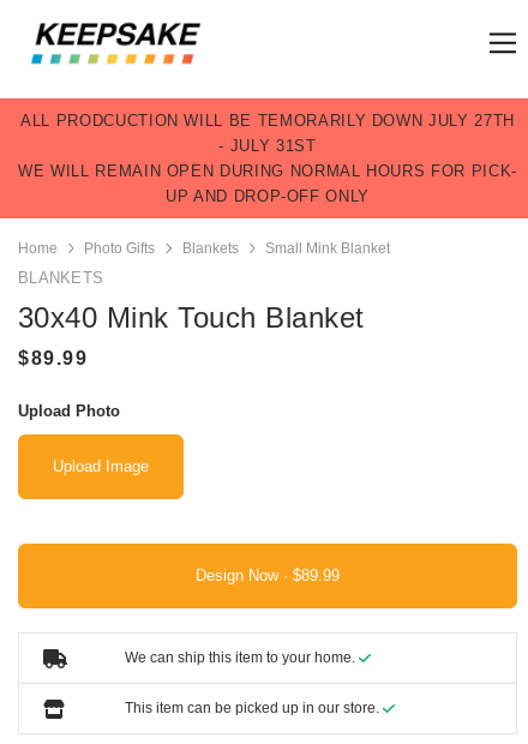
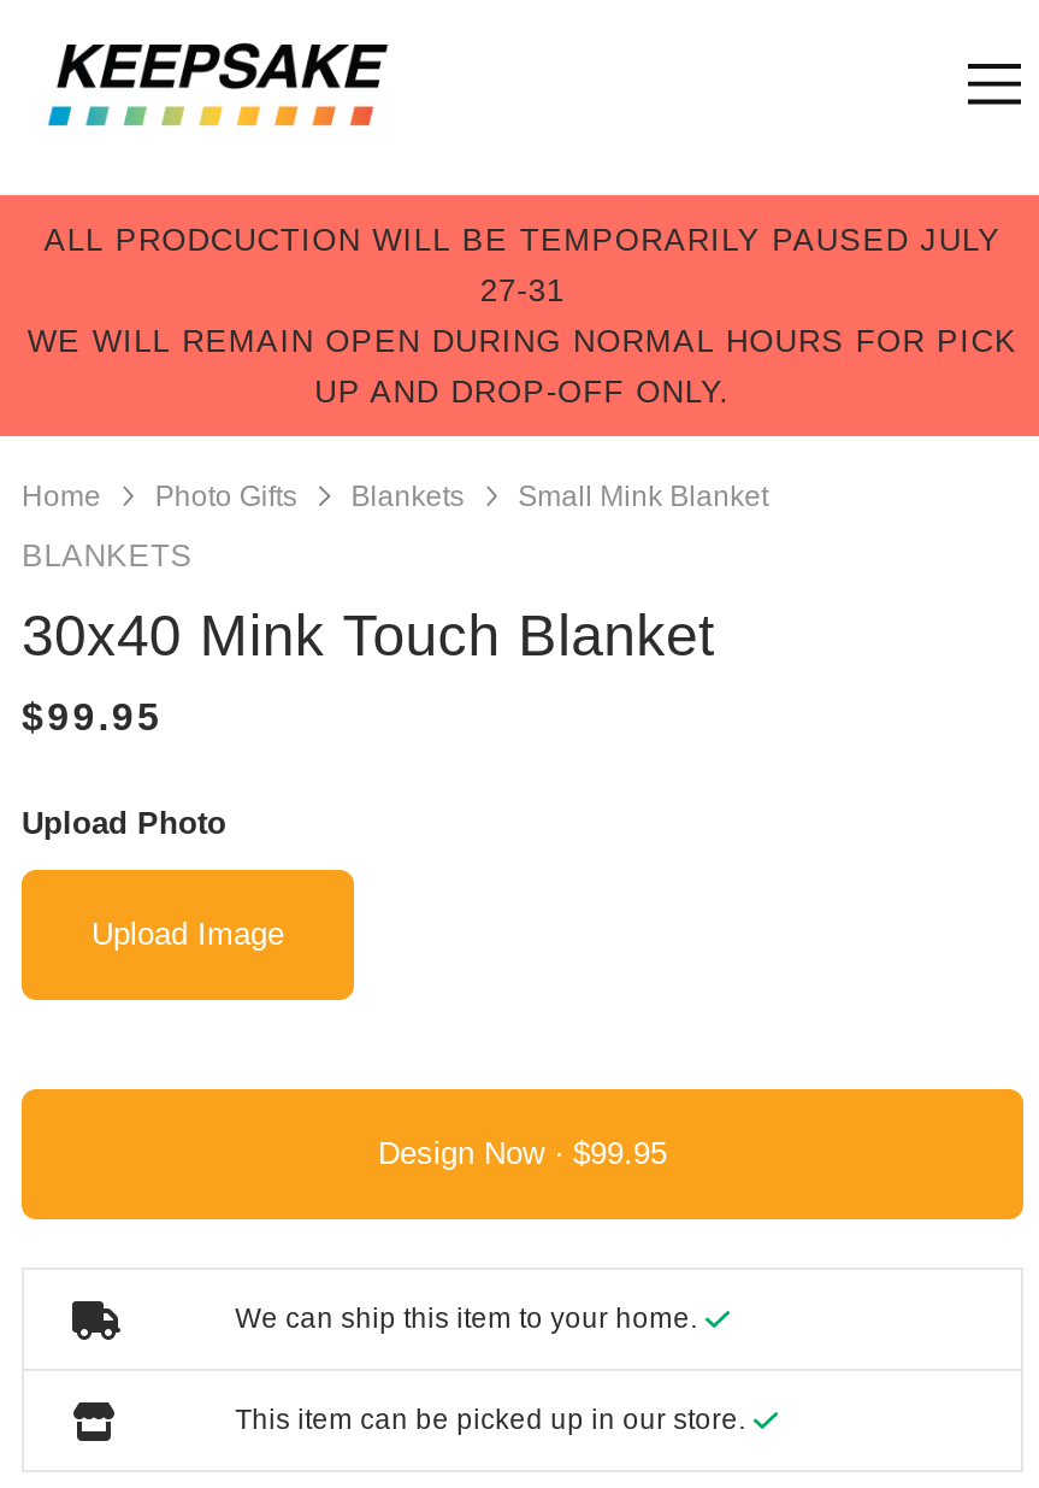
- ALL PRODCUCTION WILL BE TEMORARILY DOWN JULY 27TH
- - JULY 31ST
- WE WILL REMAIN OPEN DURING NORMAL HOURS FOR PICK-
- UP AND DROP-OFF ONLY
+ ALL PRODCUCTION WILL BE TEMPORARILY PAUSED JULY
+ 27-31
+ WE WILL REMAIN OPEN DURING NORMAL HOURS FOR PICK
+ UP AND DROP-OFF ONLY.
